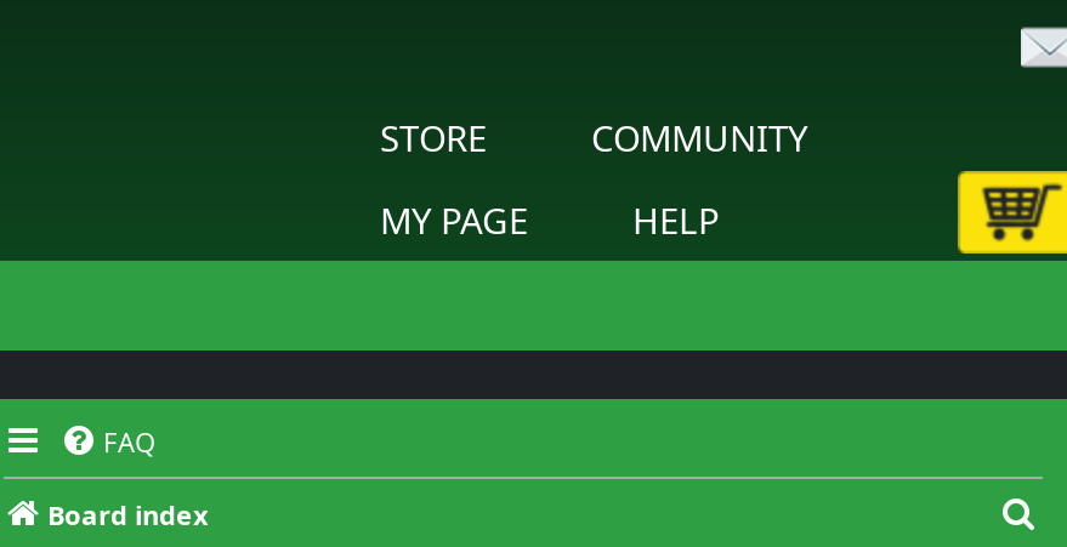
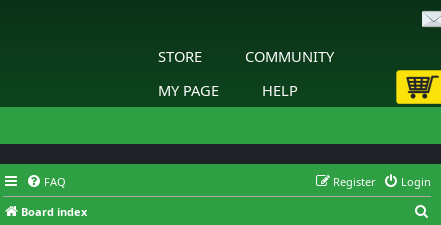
+ Login
+ Register
